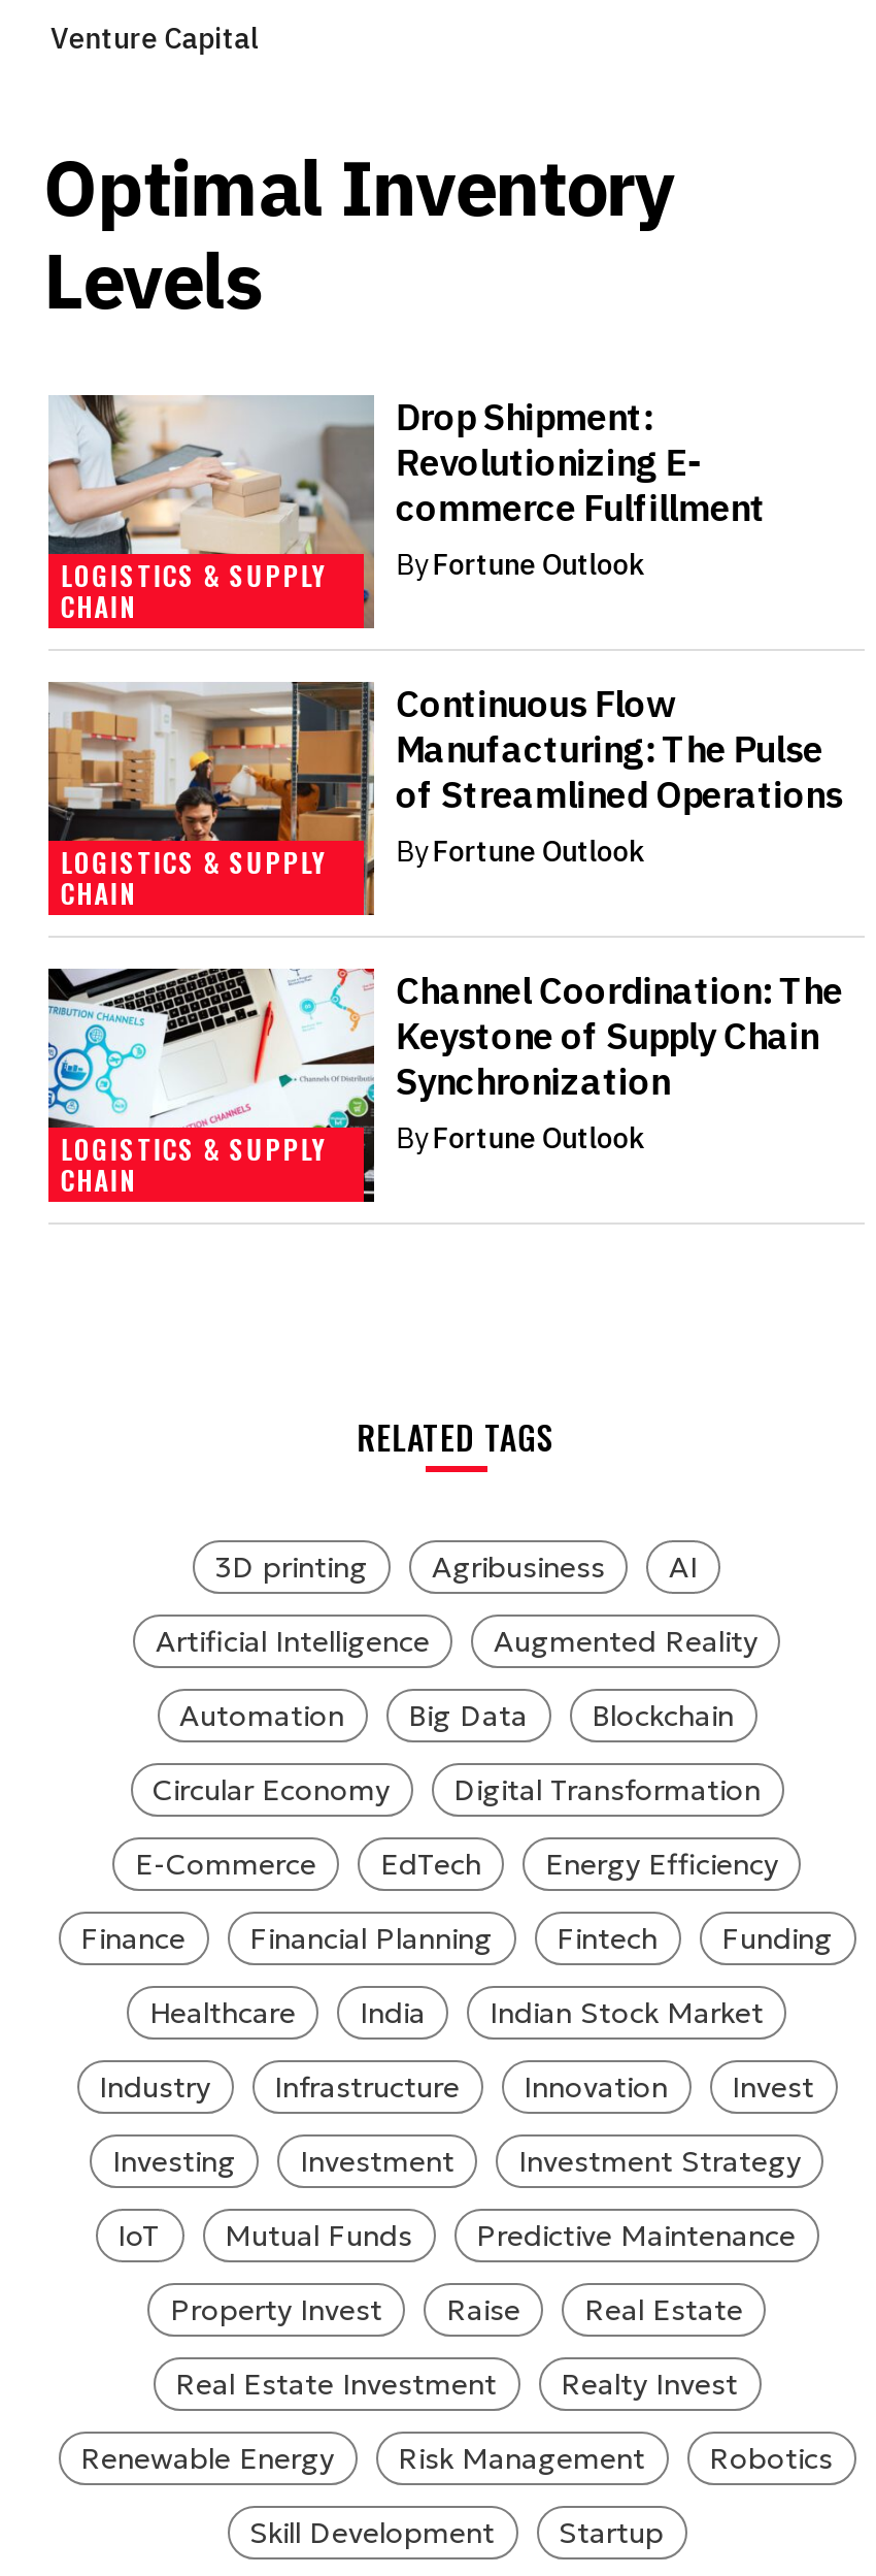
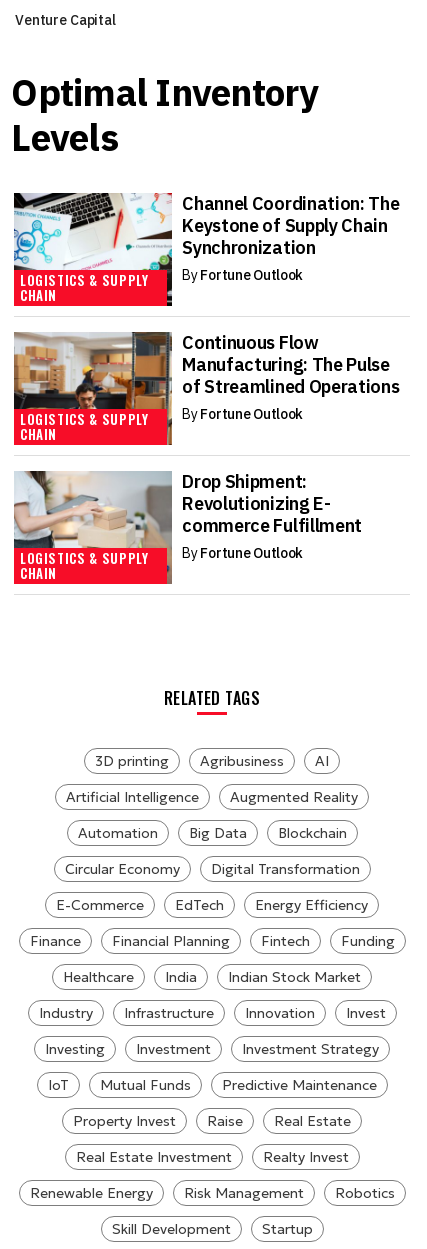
moved down: [image] | Drop Shipment: | Revolutionizing E- | commerce Fulfillment

moved up: [image] | Channel Coordination: The | Keystone of Supply Chain | Synchronization
